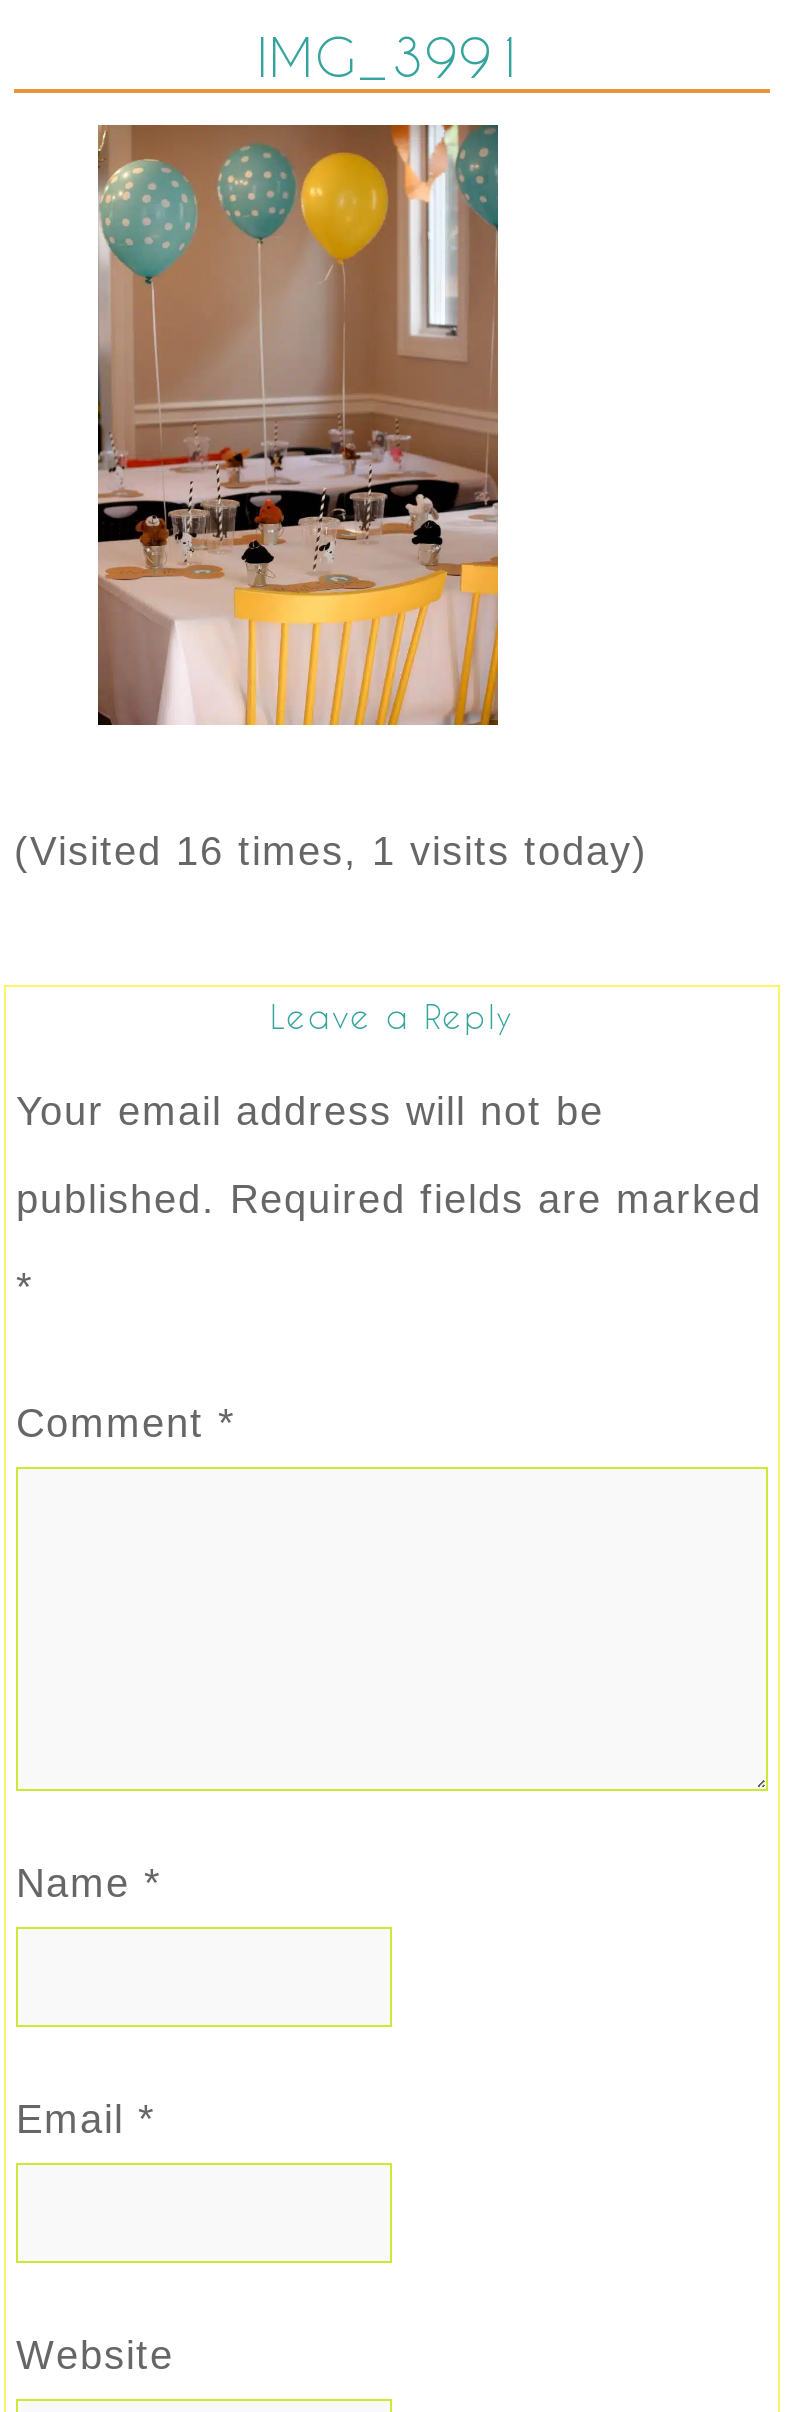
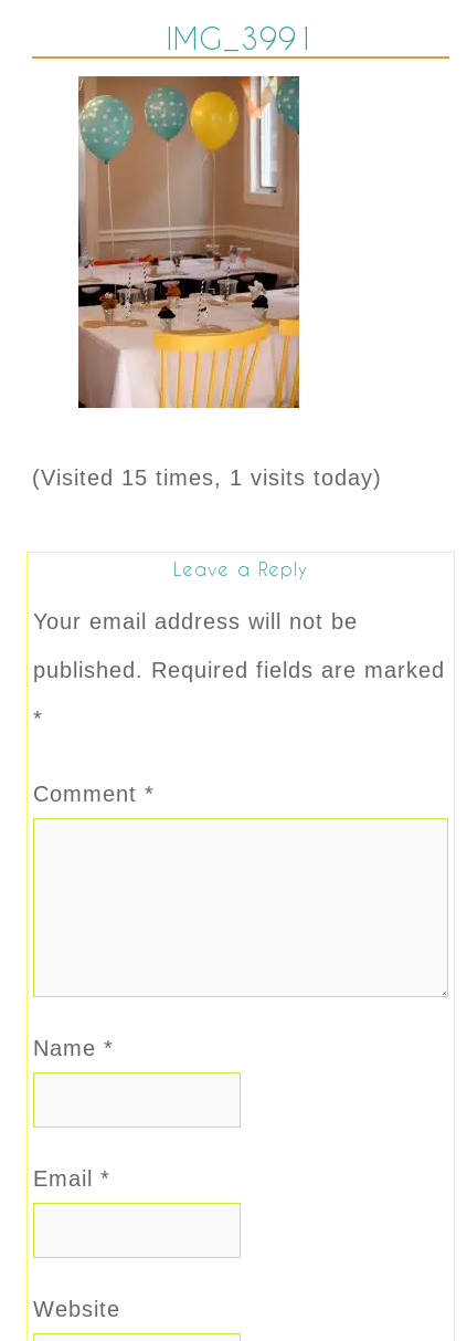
- (Visited 16 times, 1 visits today)
+ (Visited 15 times, 1 visits today)
